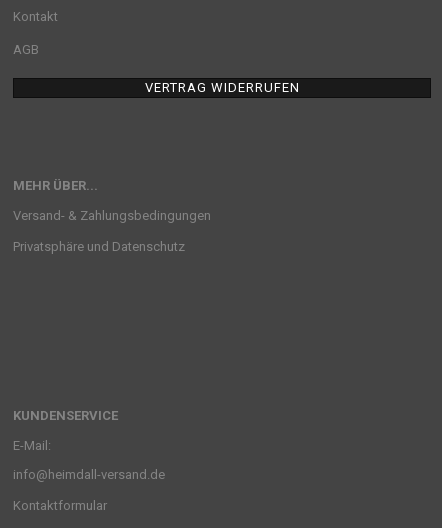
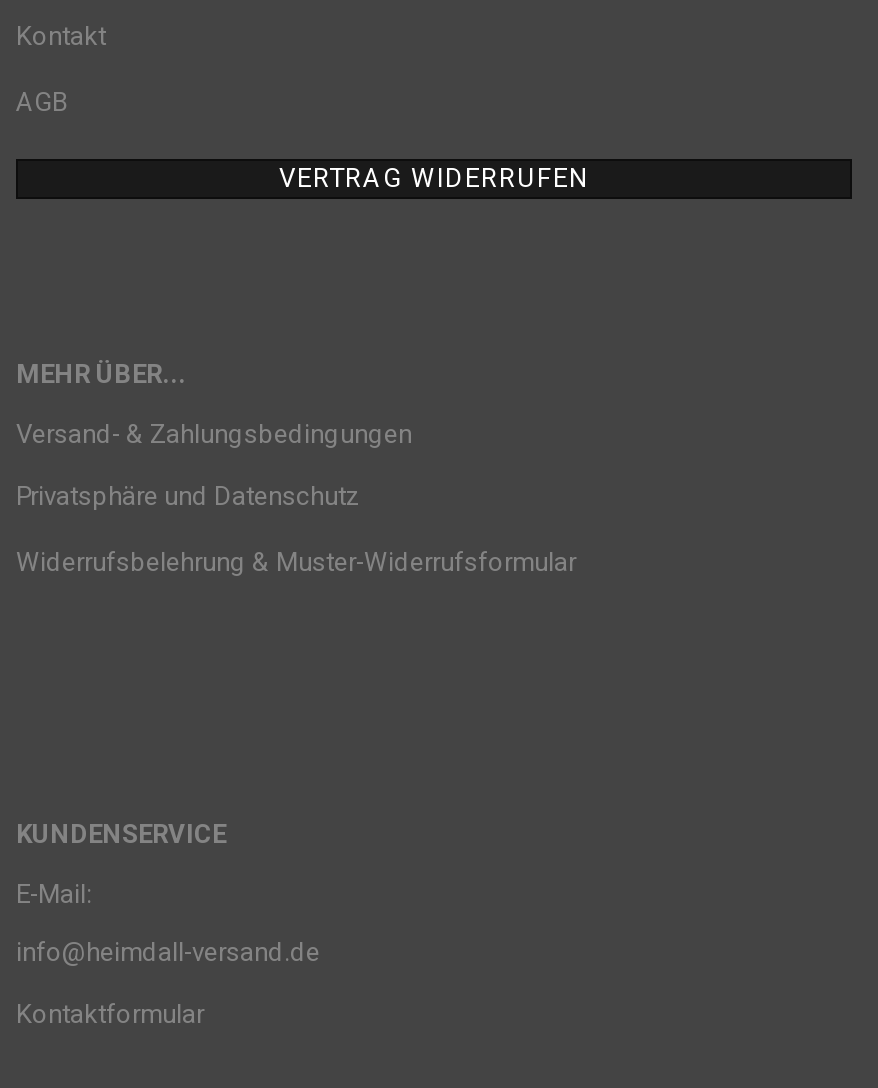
+ Widerrufsbelehrung & Muster-Widerrufsformular
